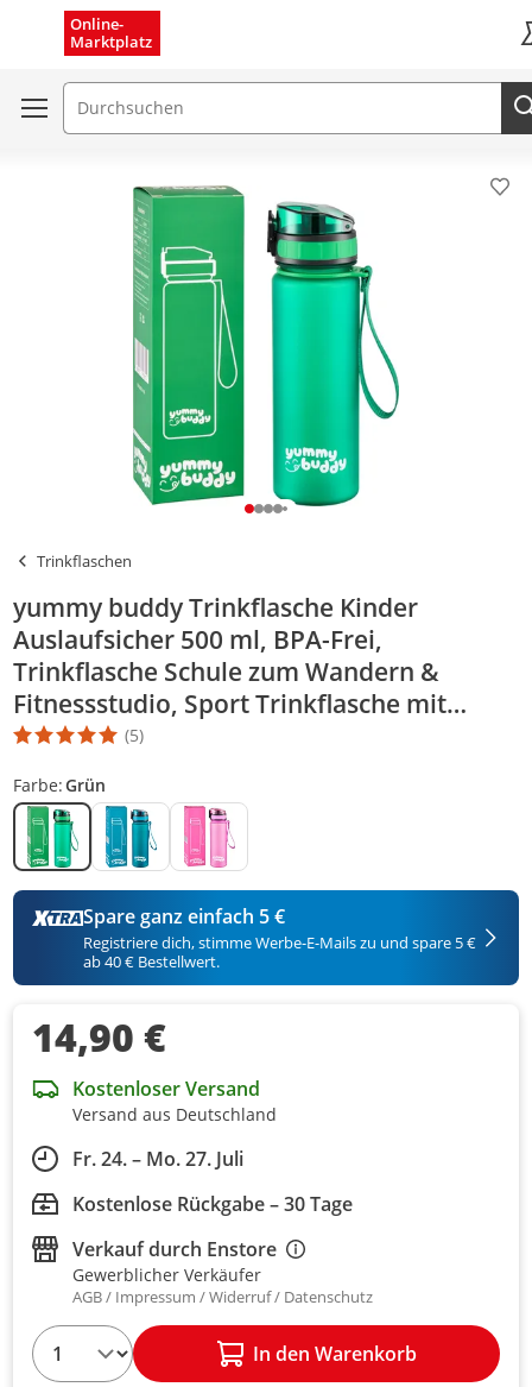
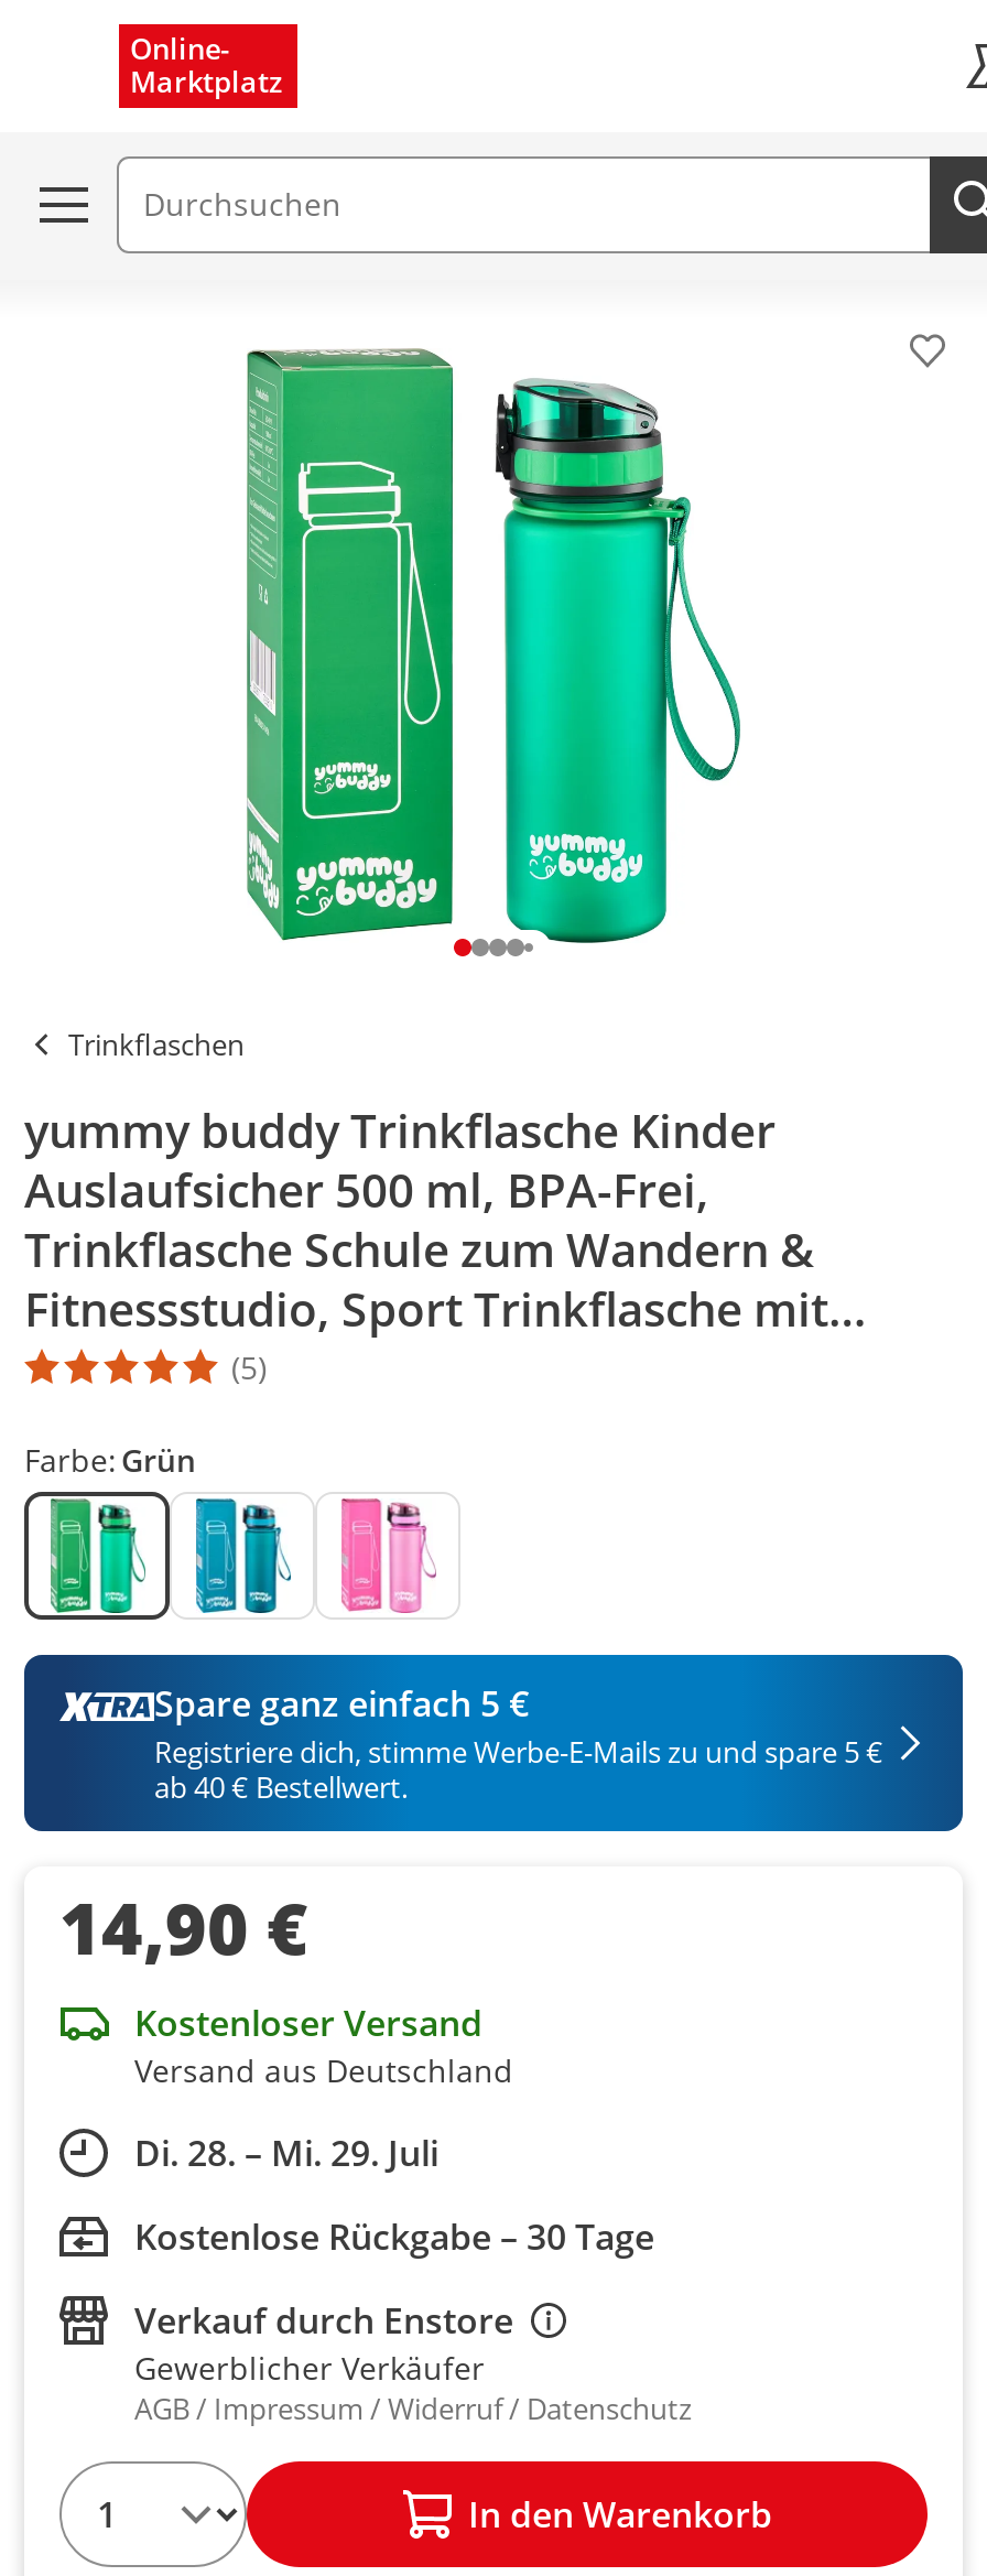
- Fr. 24. – Mo. 27. Juli
+ Di. 28. – Mi. 29. Juli
